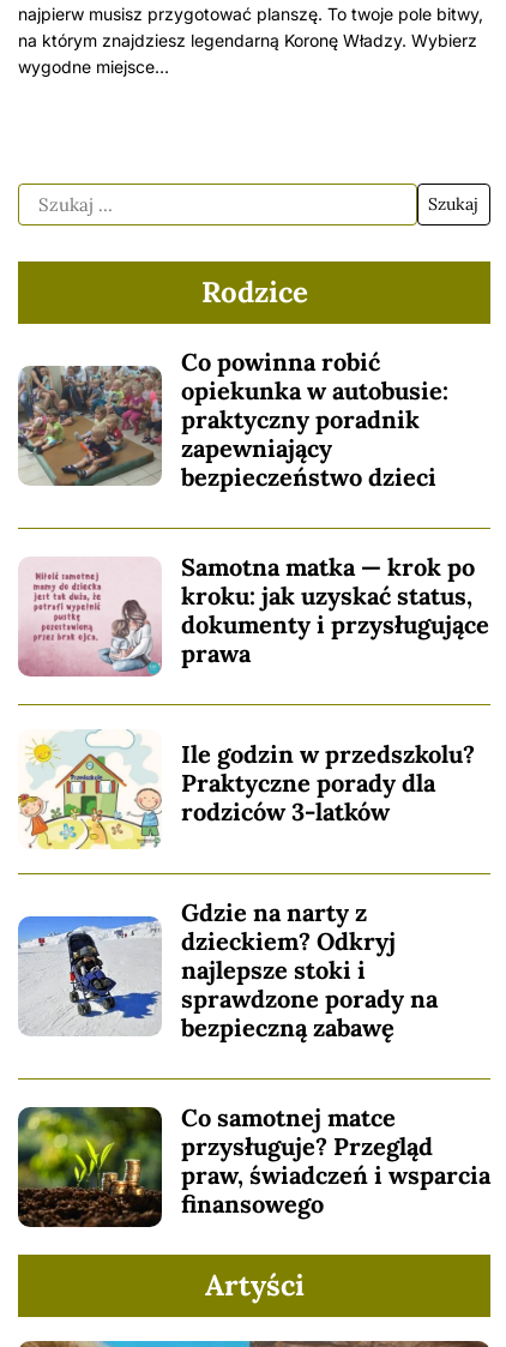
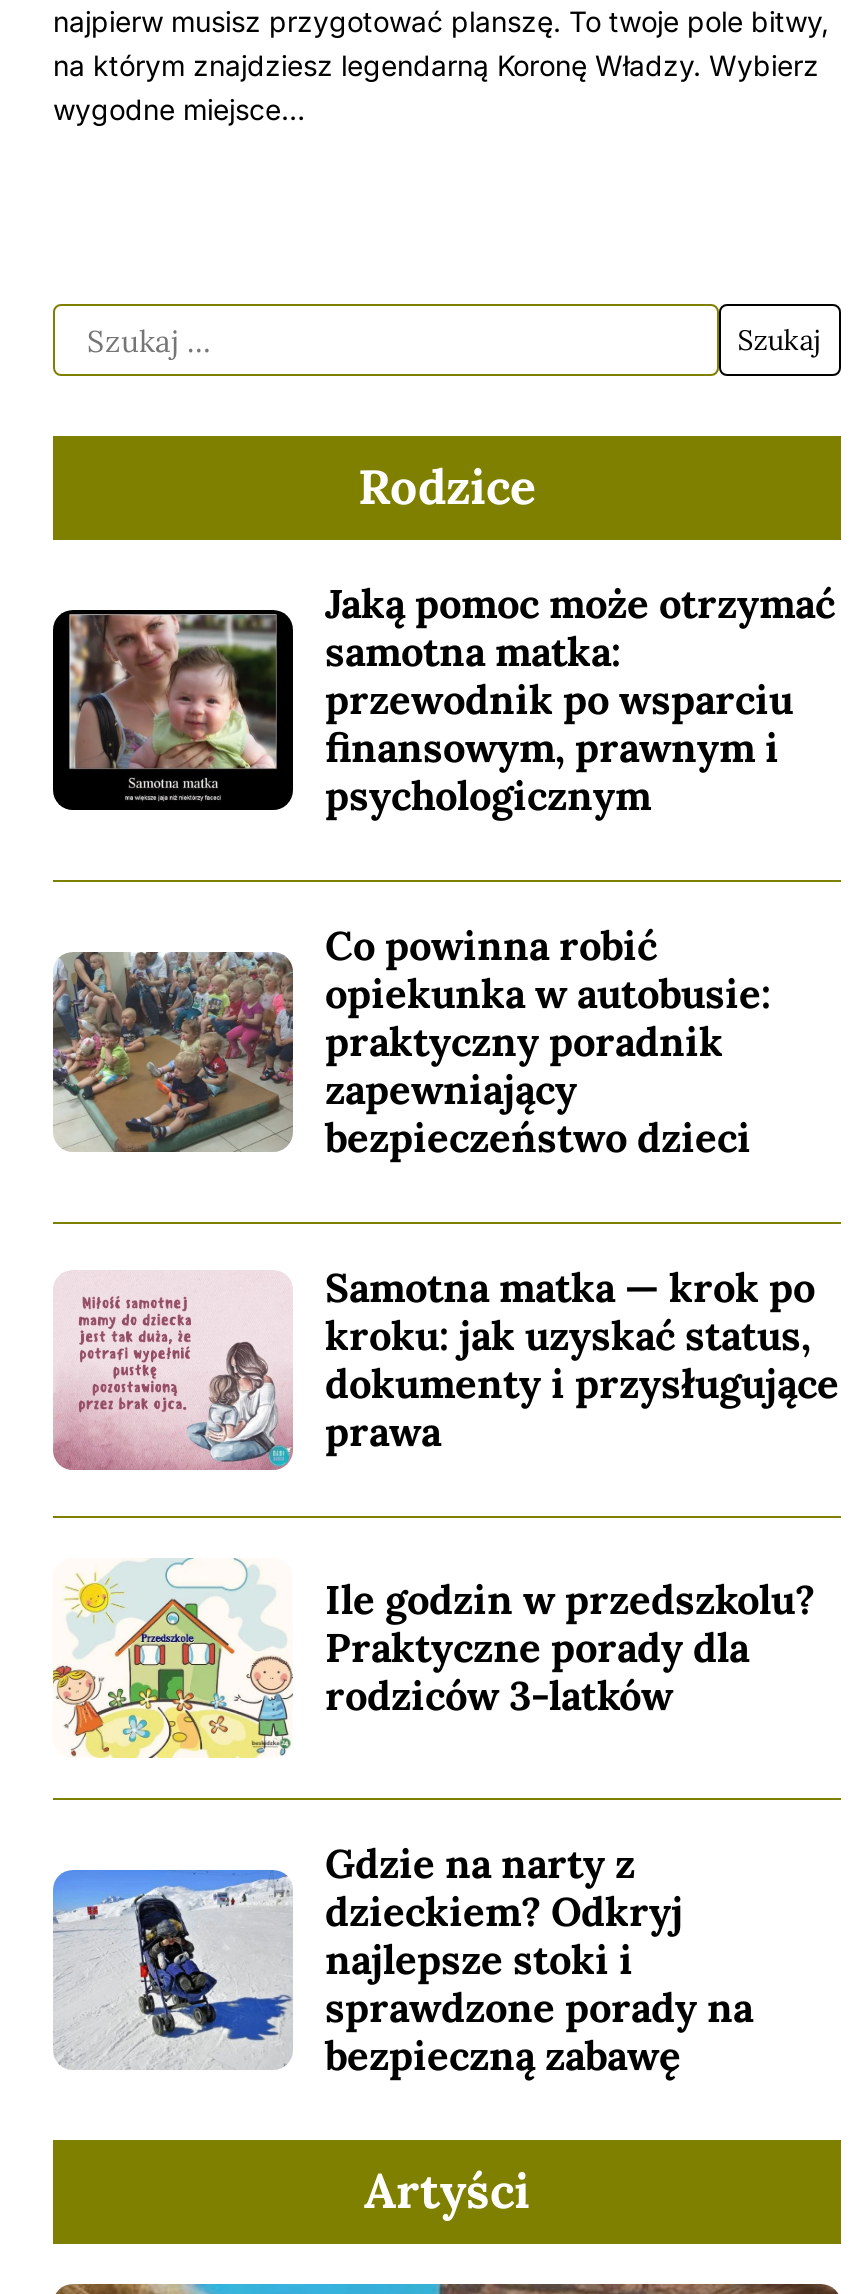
+ [image]
+ Jaką pomoc może otrzymać
+ samotna matka:
+ przewodnik po wsparciu
+ finansowym, prawnym i
+ psychologicznym

moved down: [image] | Co powinna robić | opiekunka w autobusie: | ... | sprawdzone porady na | bezpieczną zabawę

- [image]
- Co samotnej matce
- przysługuje? Przegląd
- praw, świadczeń i wsparcia
- finansowego
